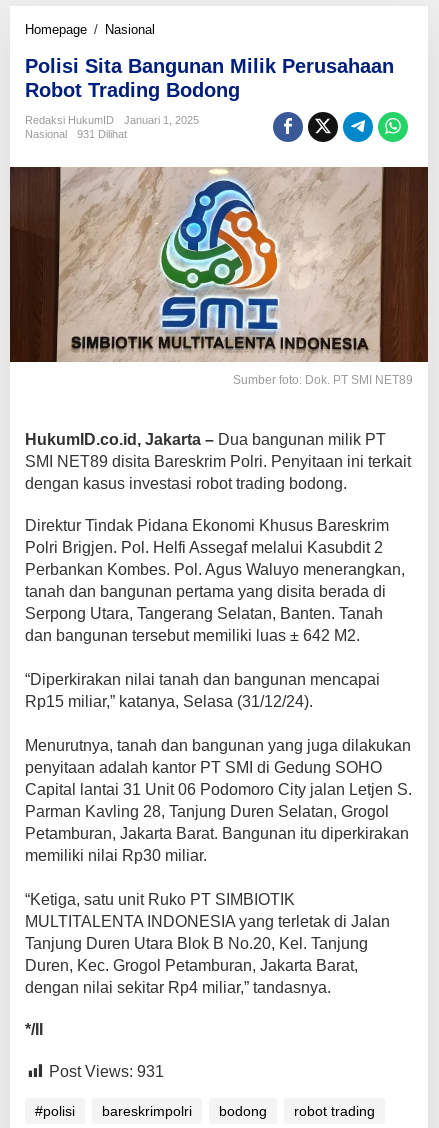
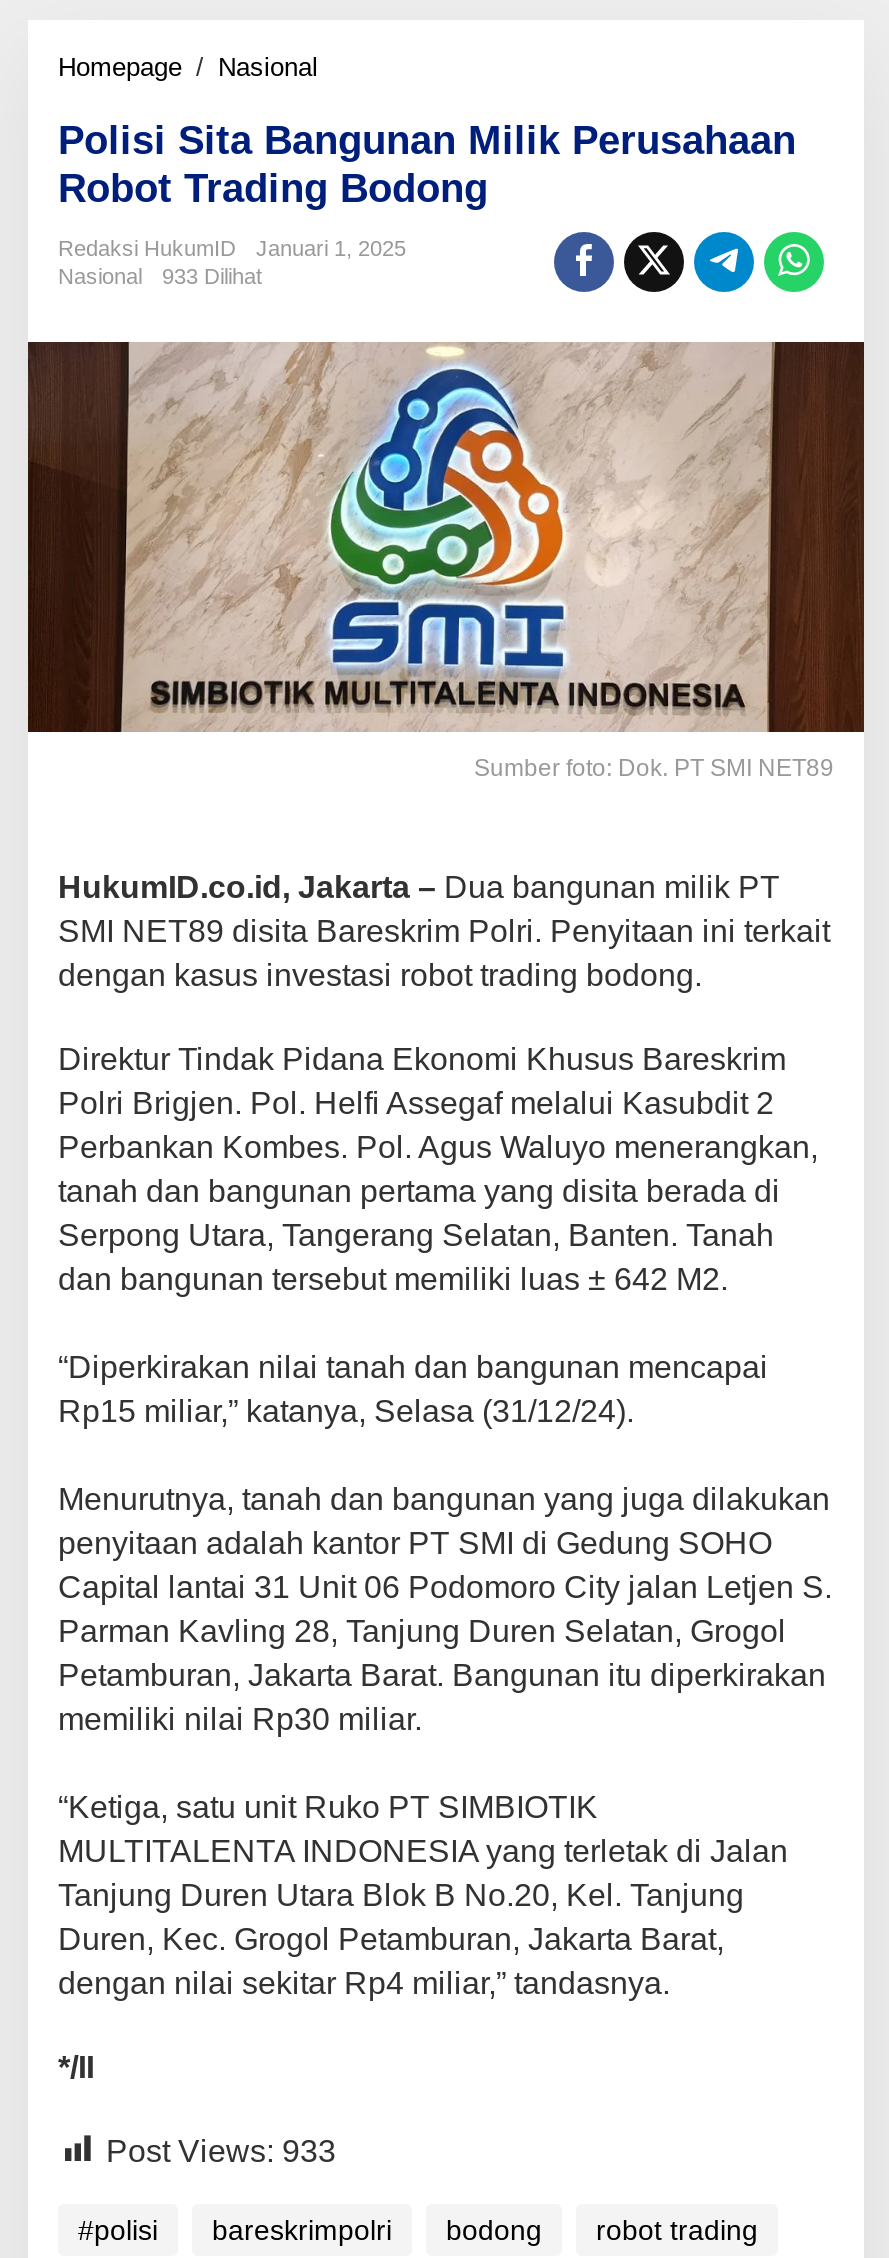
- Nasional 931 Dilihat
+ Nasional 933 Dilihat

- Post Views: 931
+ Post Views: 933
